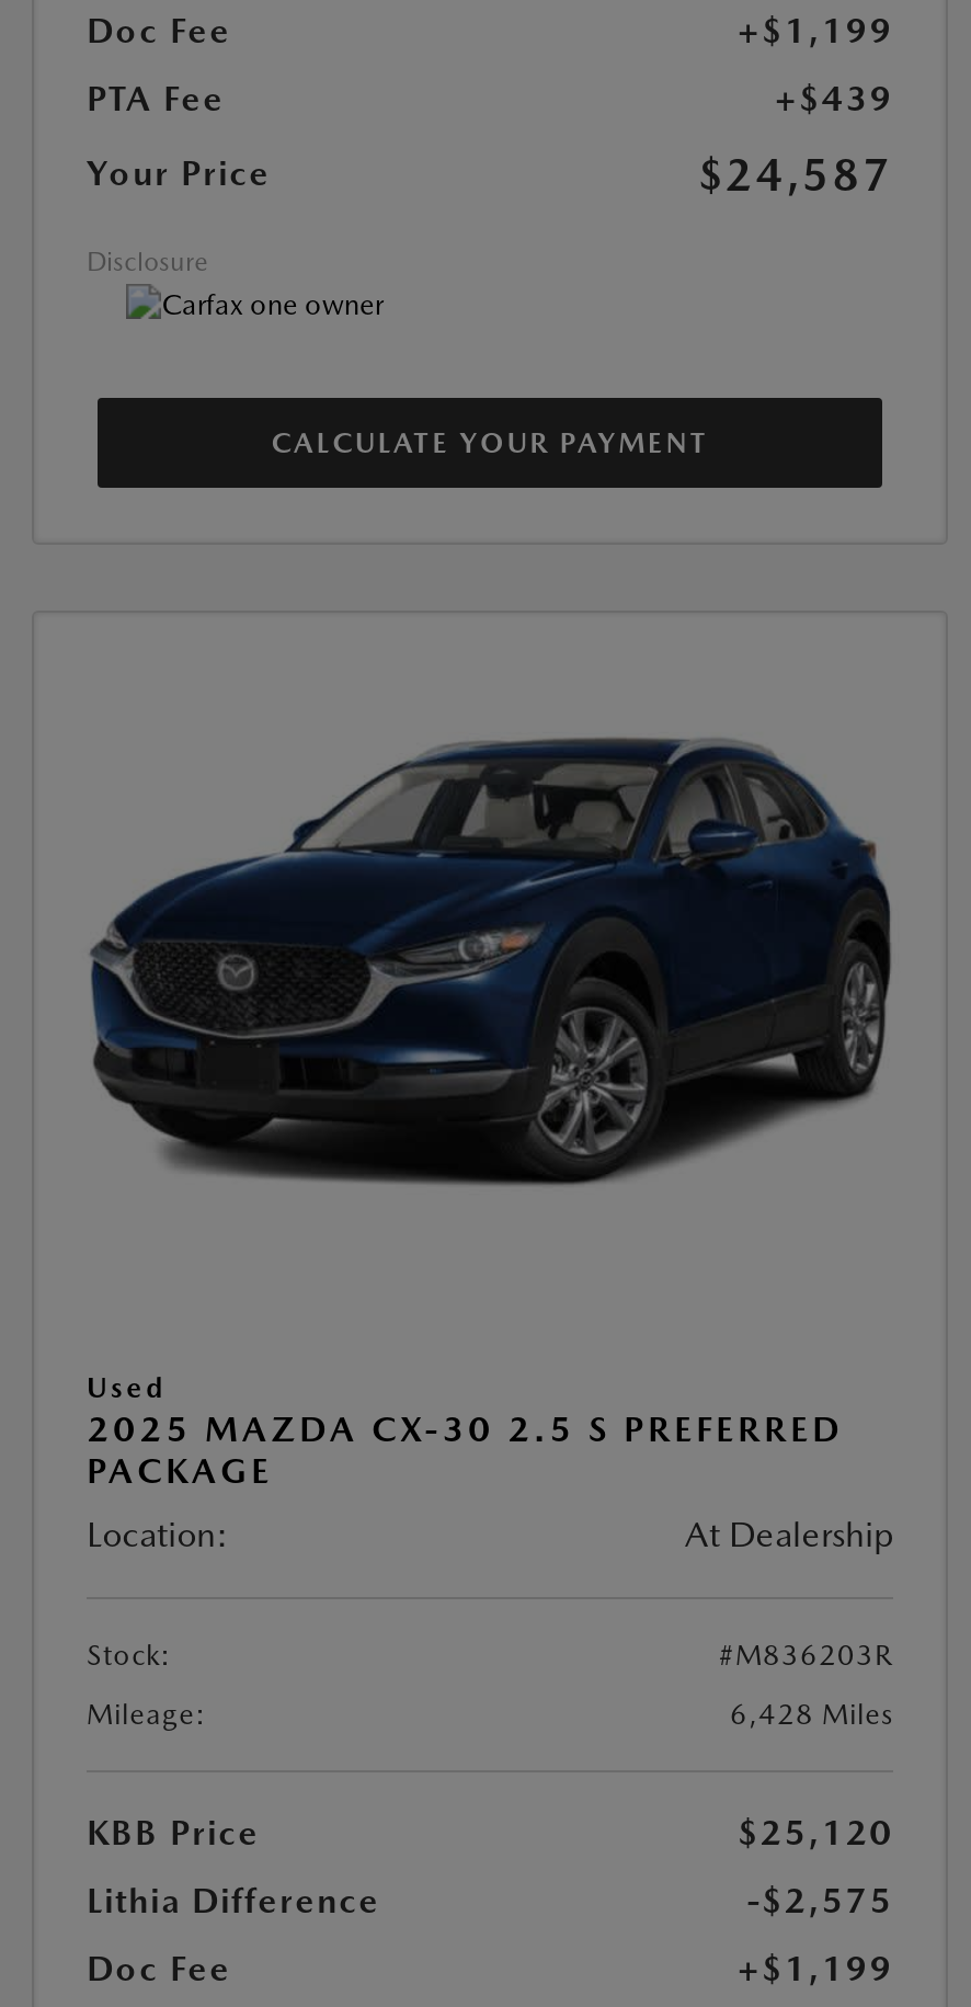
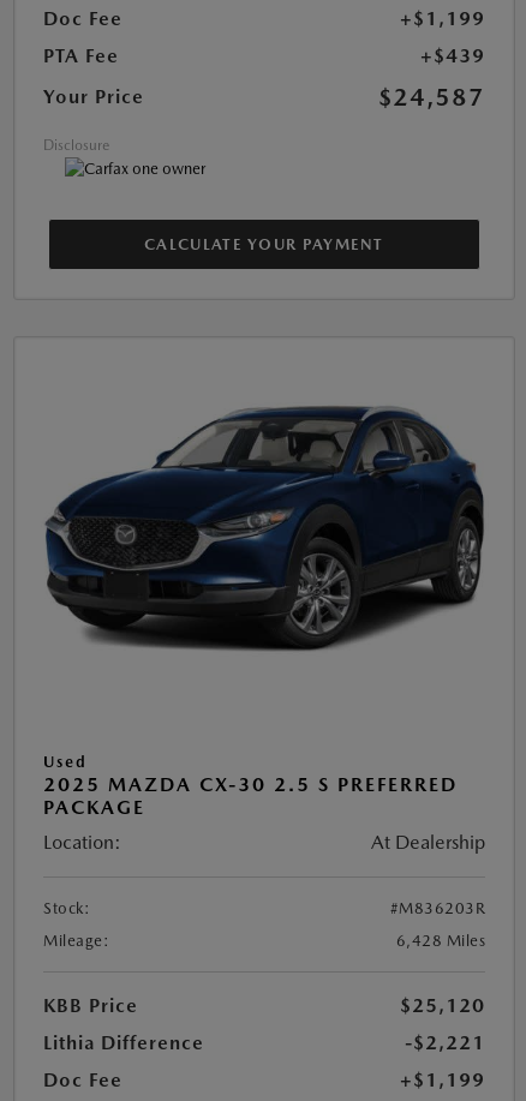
- -$2,575
+ -$2,221
